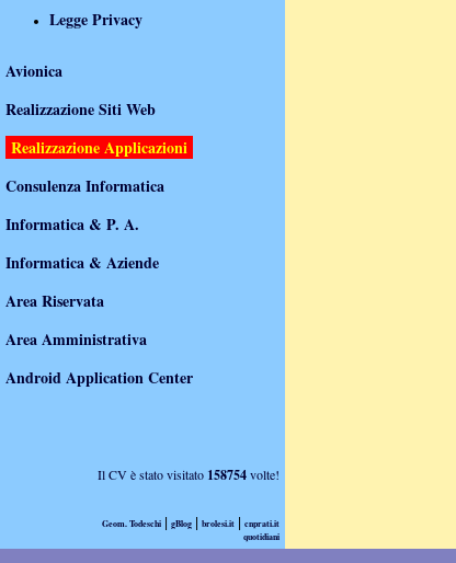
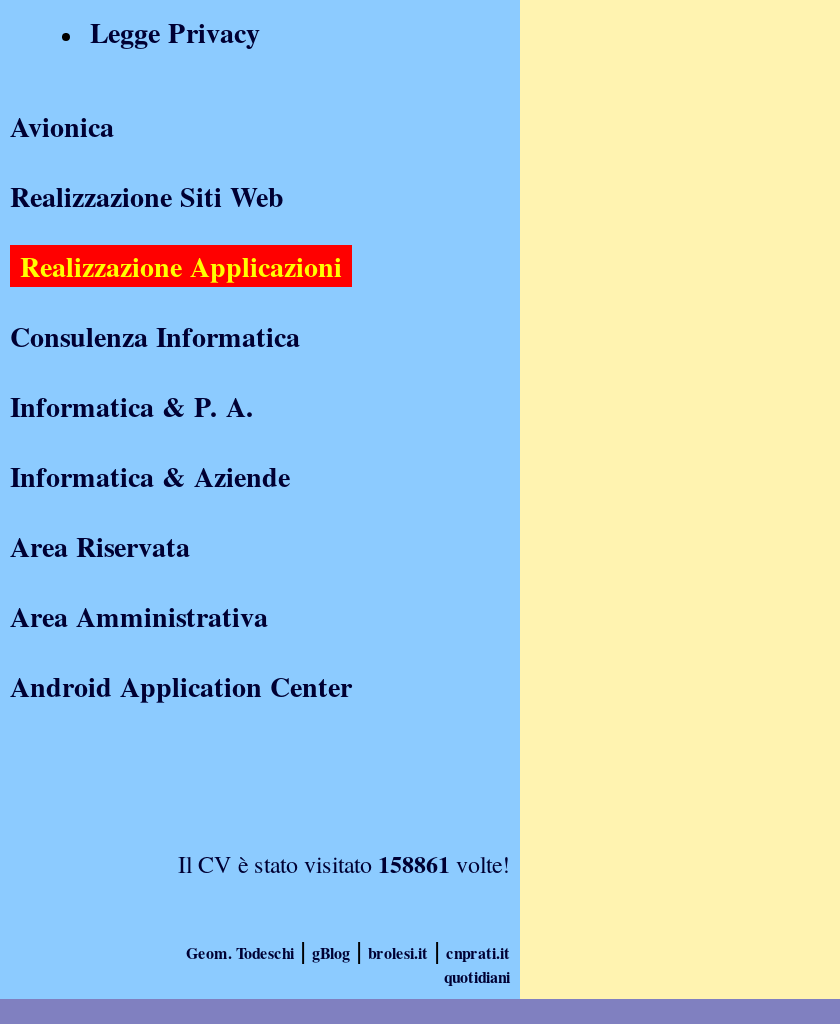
- Il CV è stato visitato 158754 volte!
+ Il CV è stato visitato 158861 volte!
